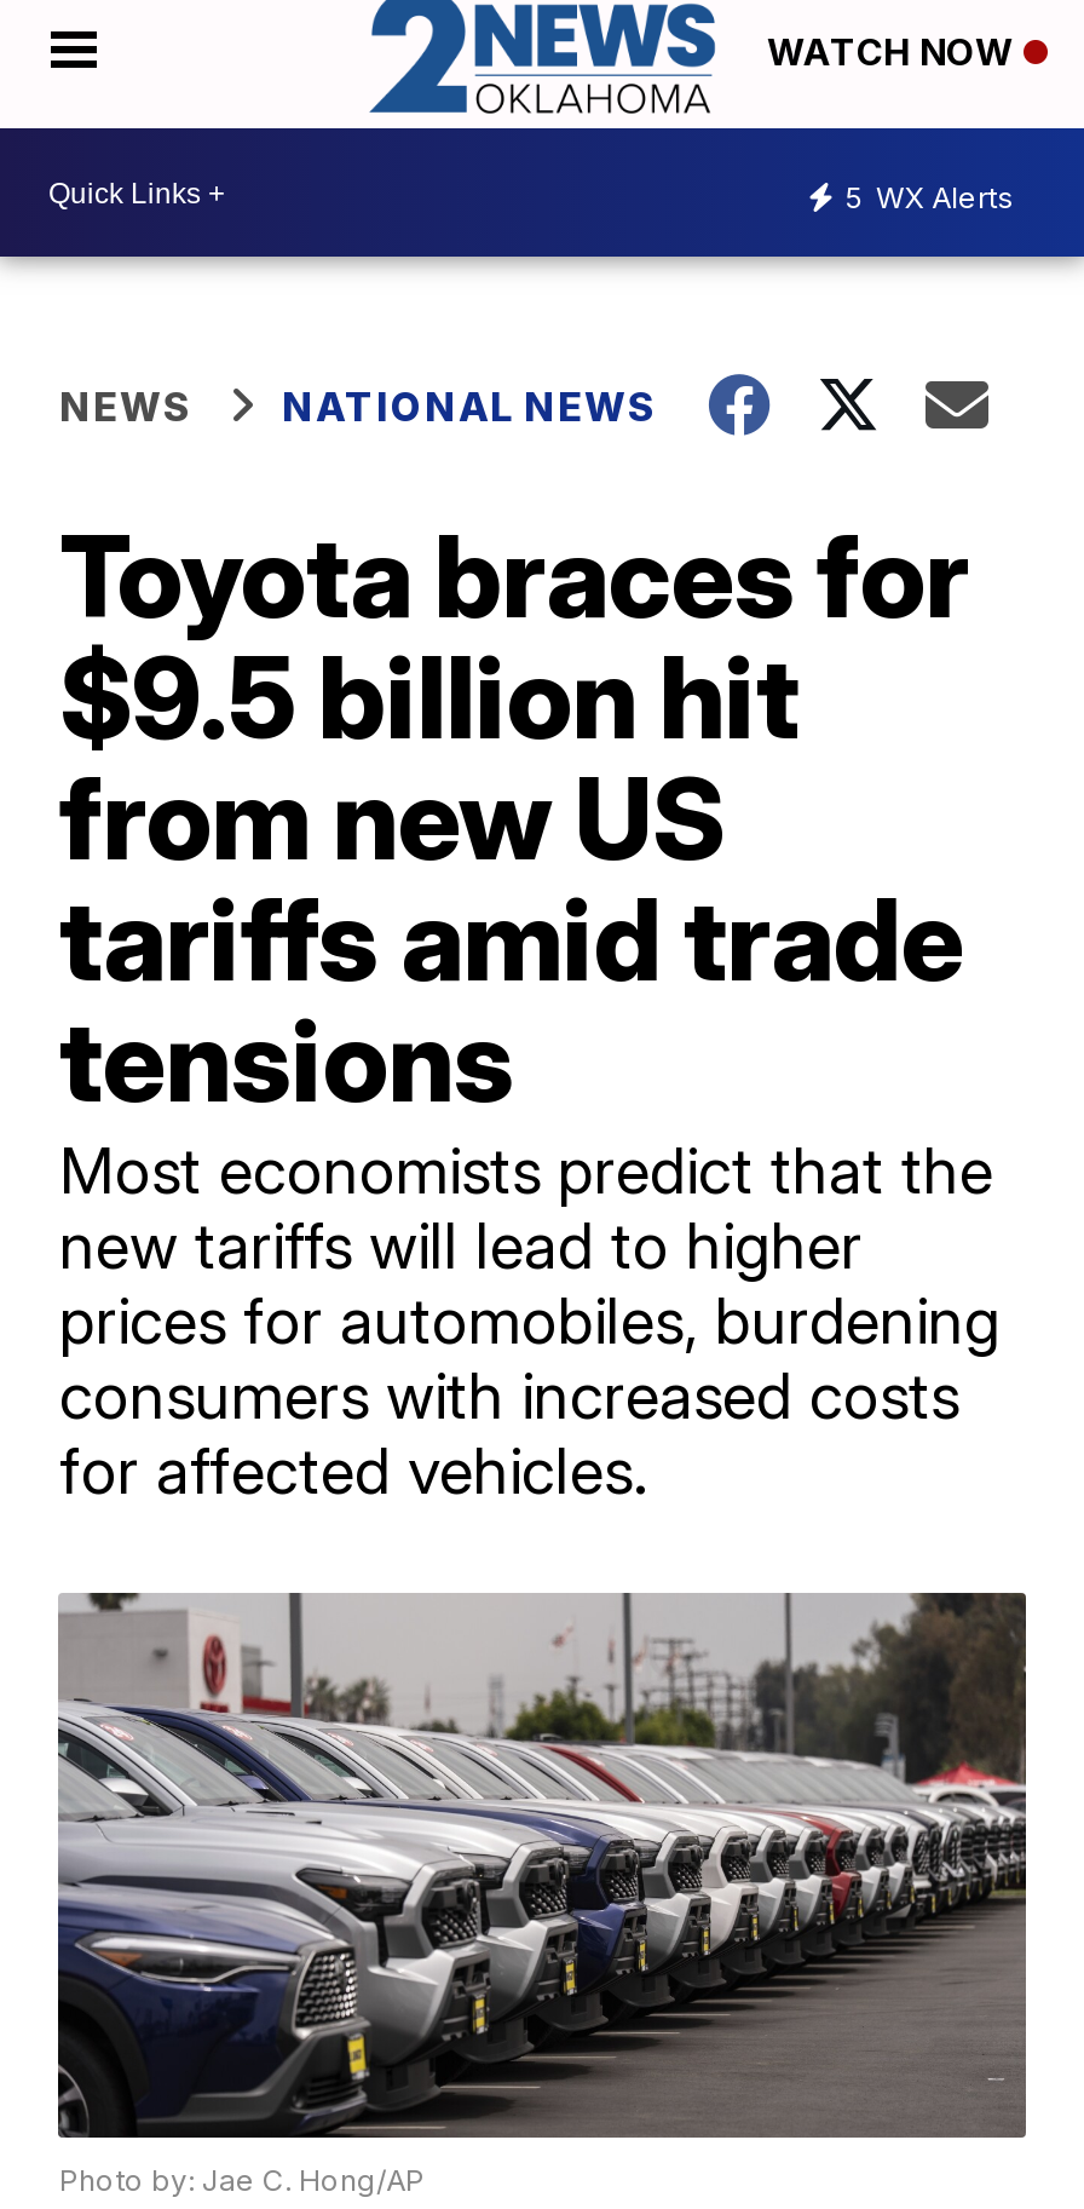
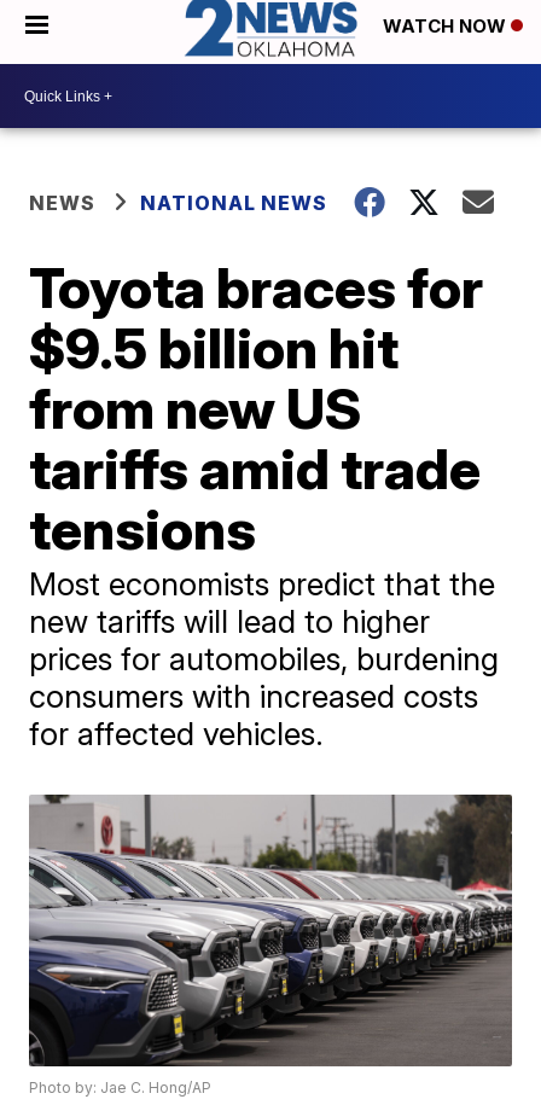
- 5 WX Alerts
